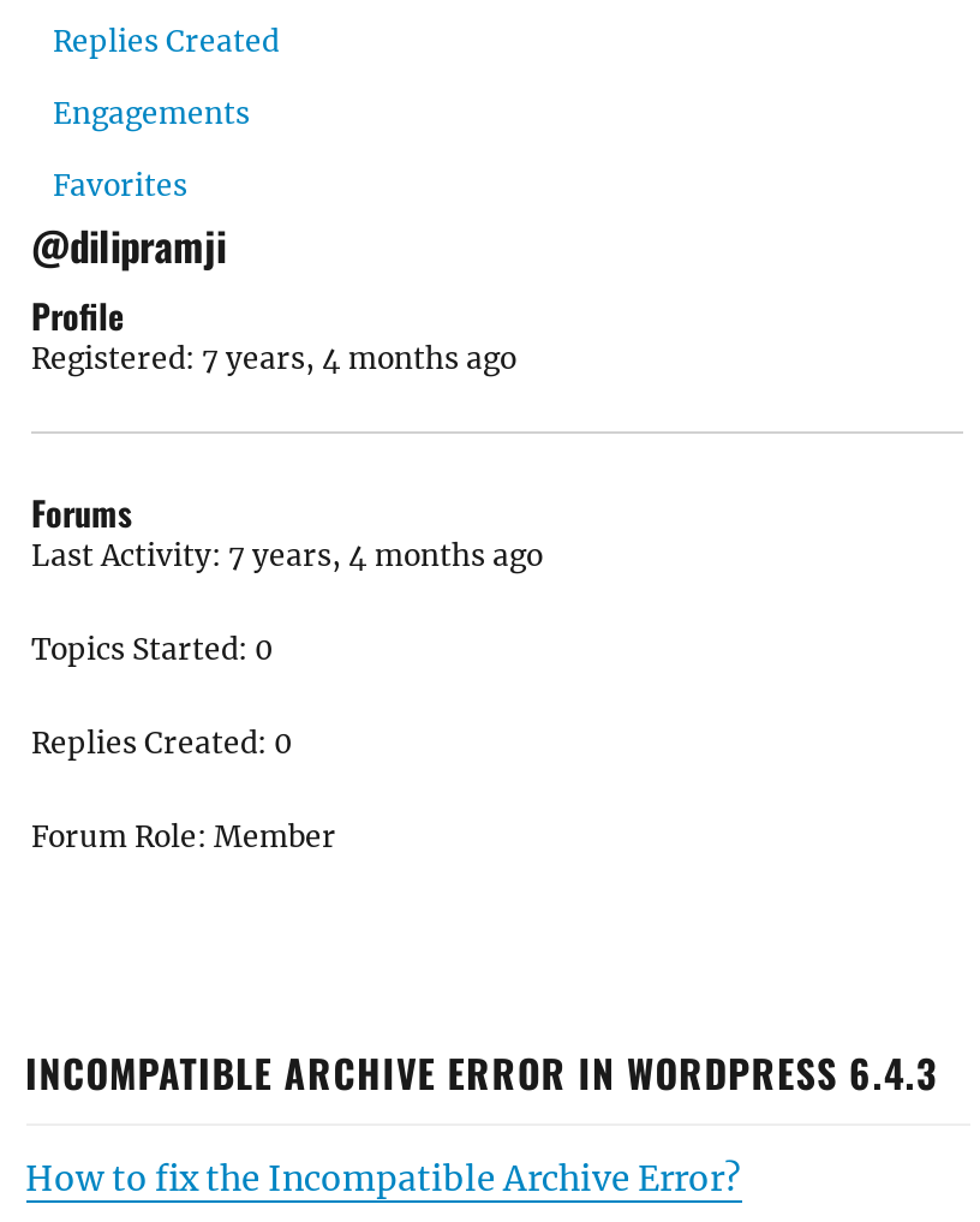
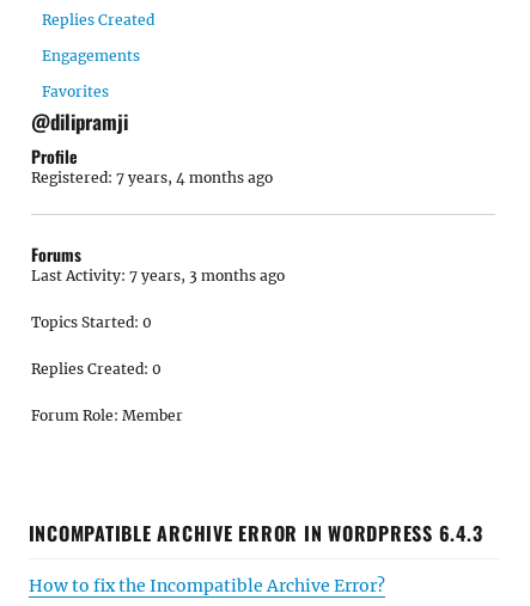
- Last Activity: 7 years, 4 months ago
+ Last Activity: 7 years, 3 months ago
